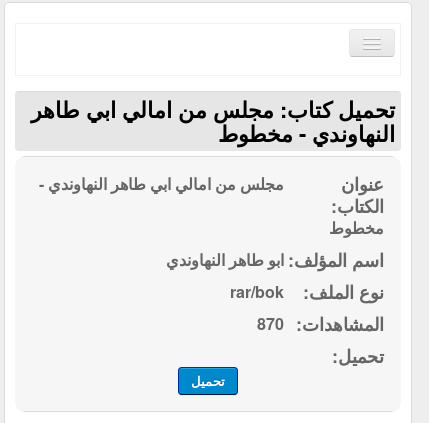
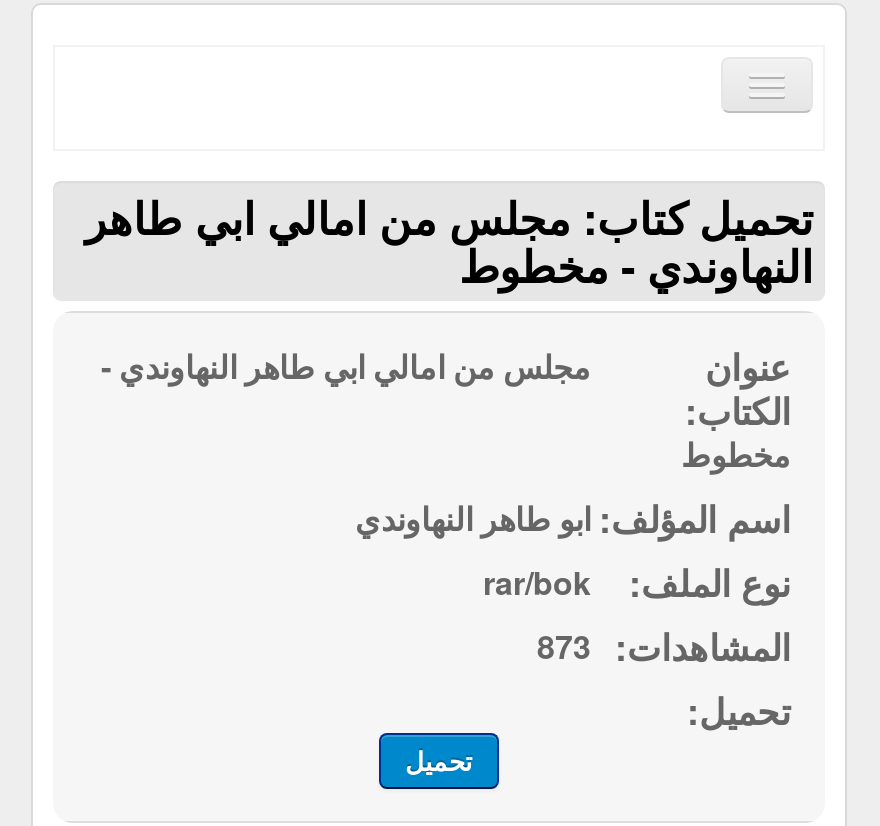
- 870
+ 873
